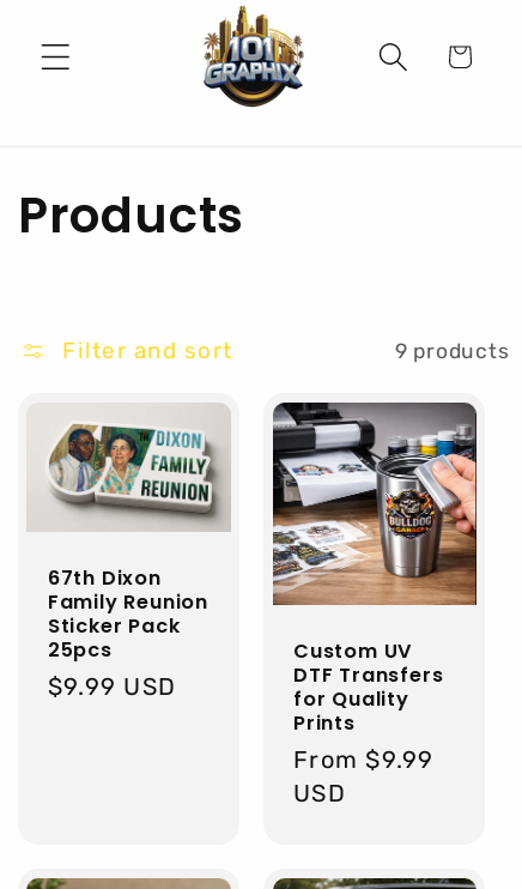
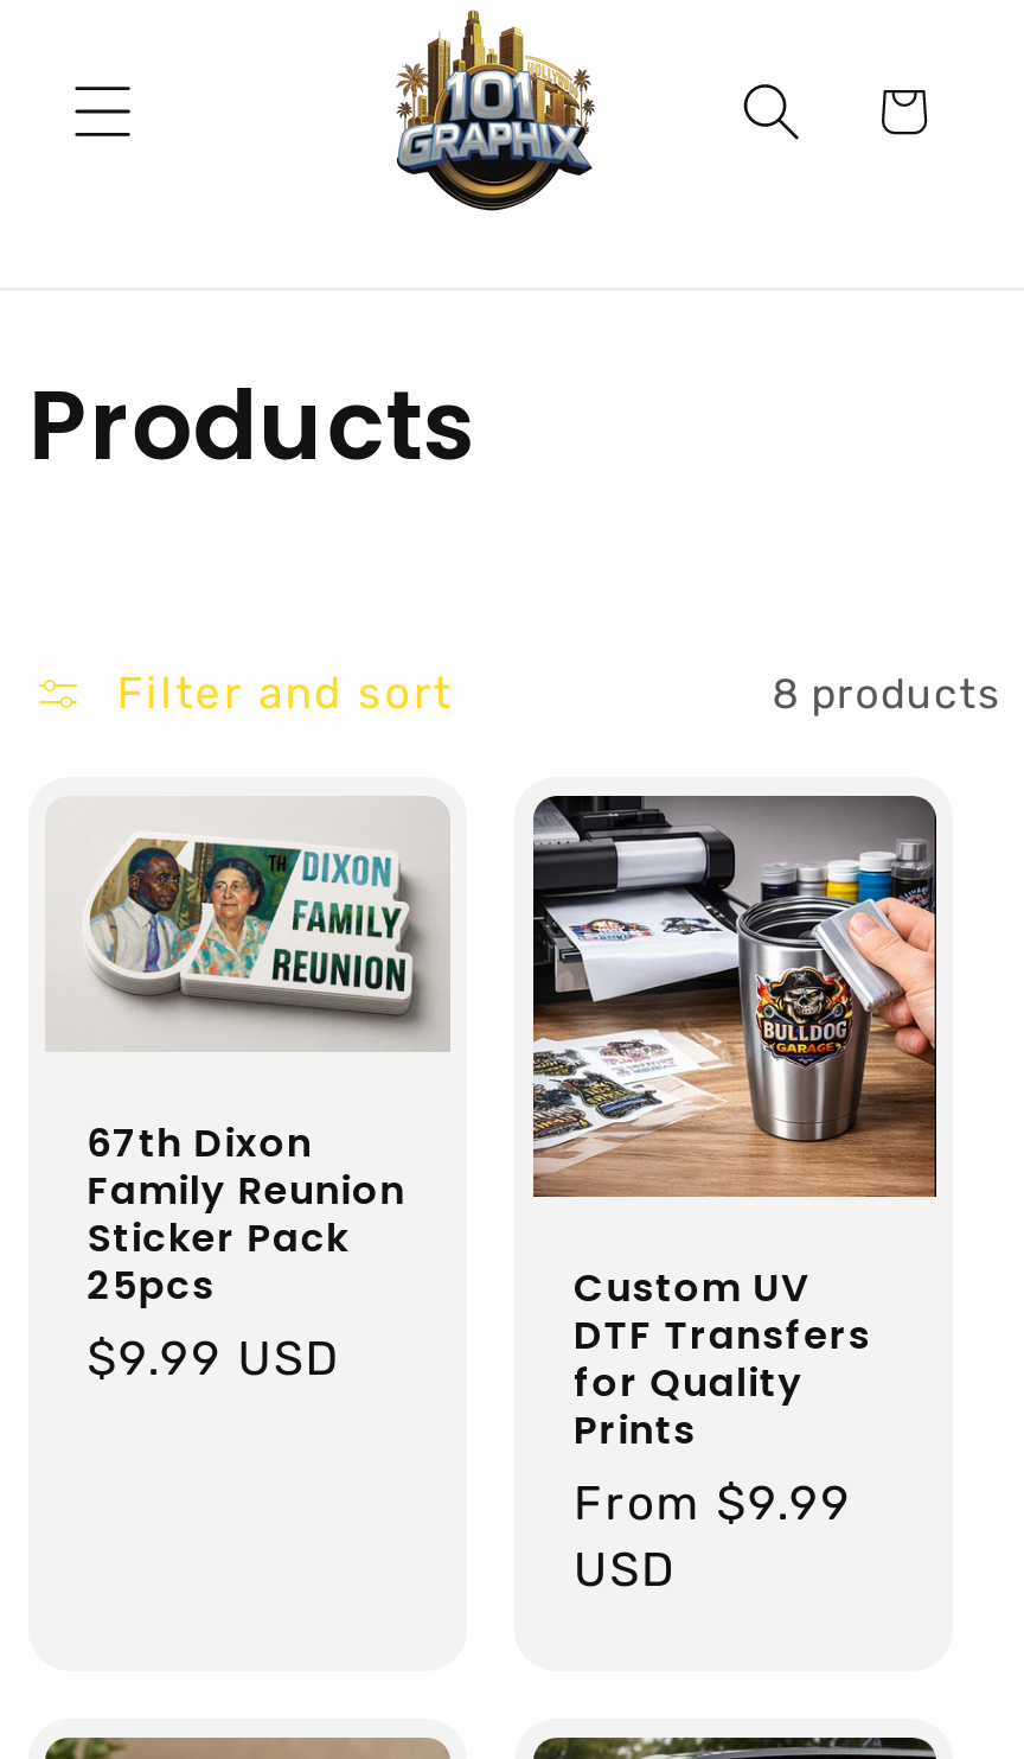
- 9 products
+ 8 products
